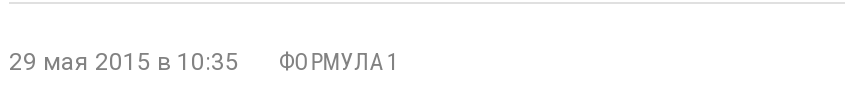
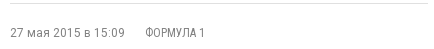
- 29 мая 2015 в 10:35 ФОРМУЛА 1
+ 27 мая 2015 в 15:09 ФОРМУЛА 1
